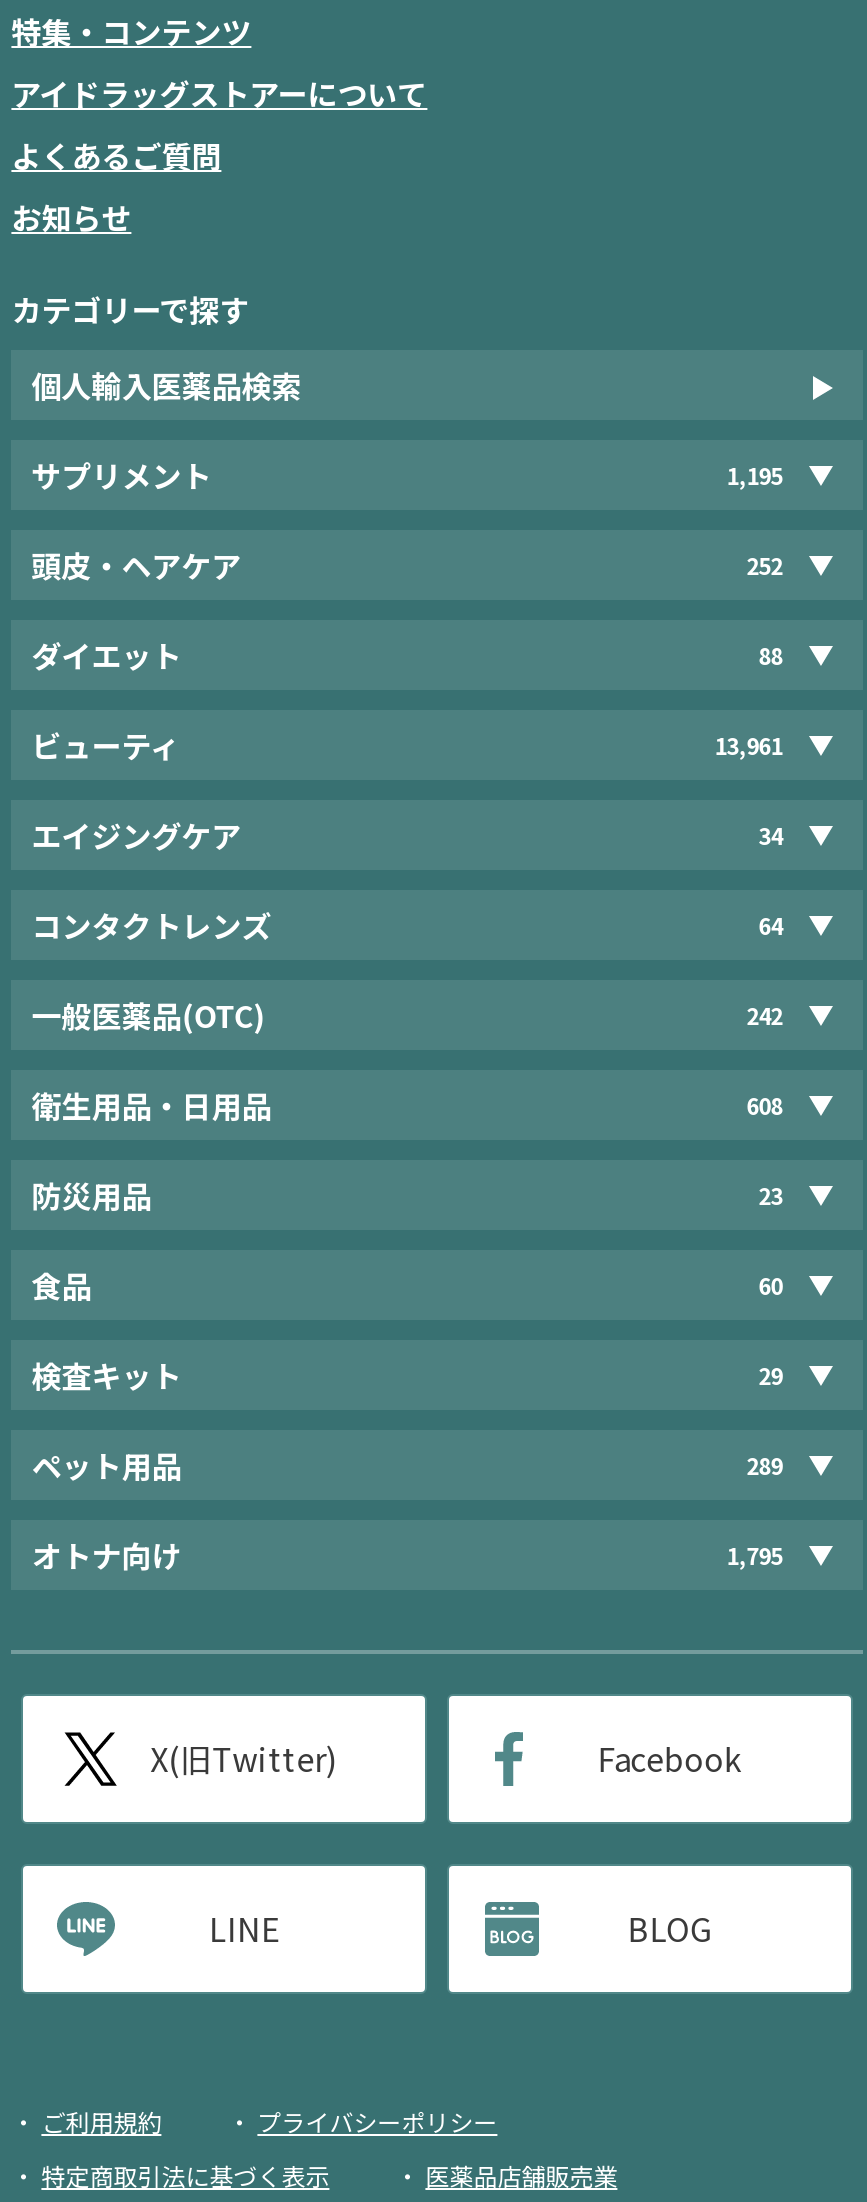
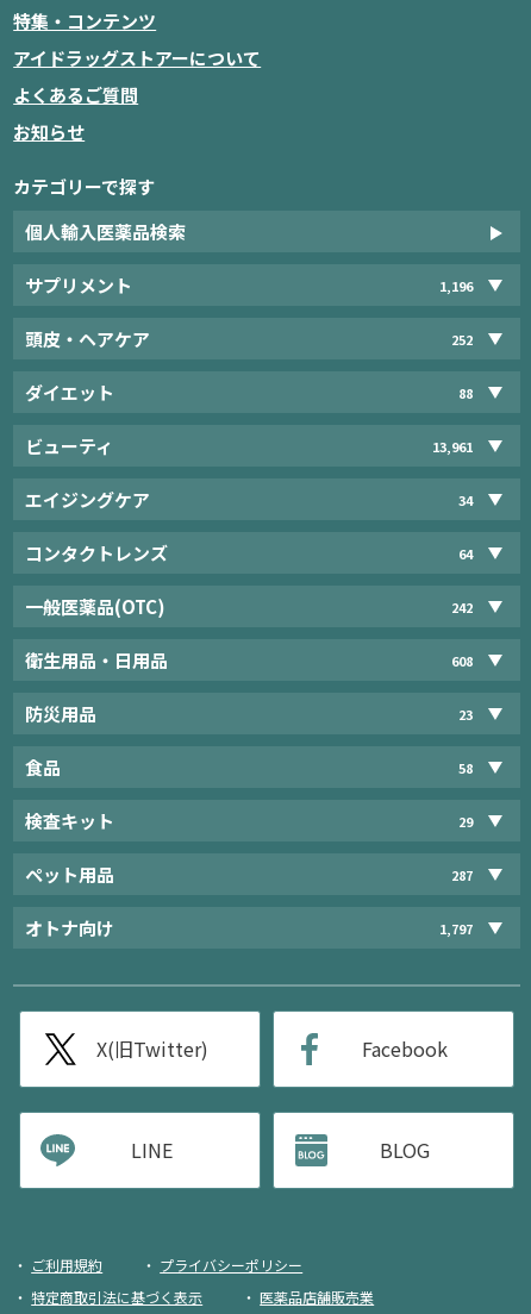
- 1,195
+ 1,196

- 60
+ 58

- 289
+ 287

- 1,795
+ 1,797
